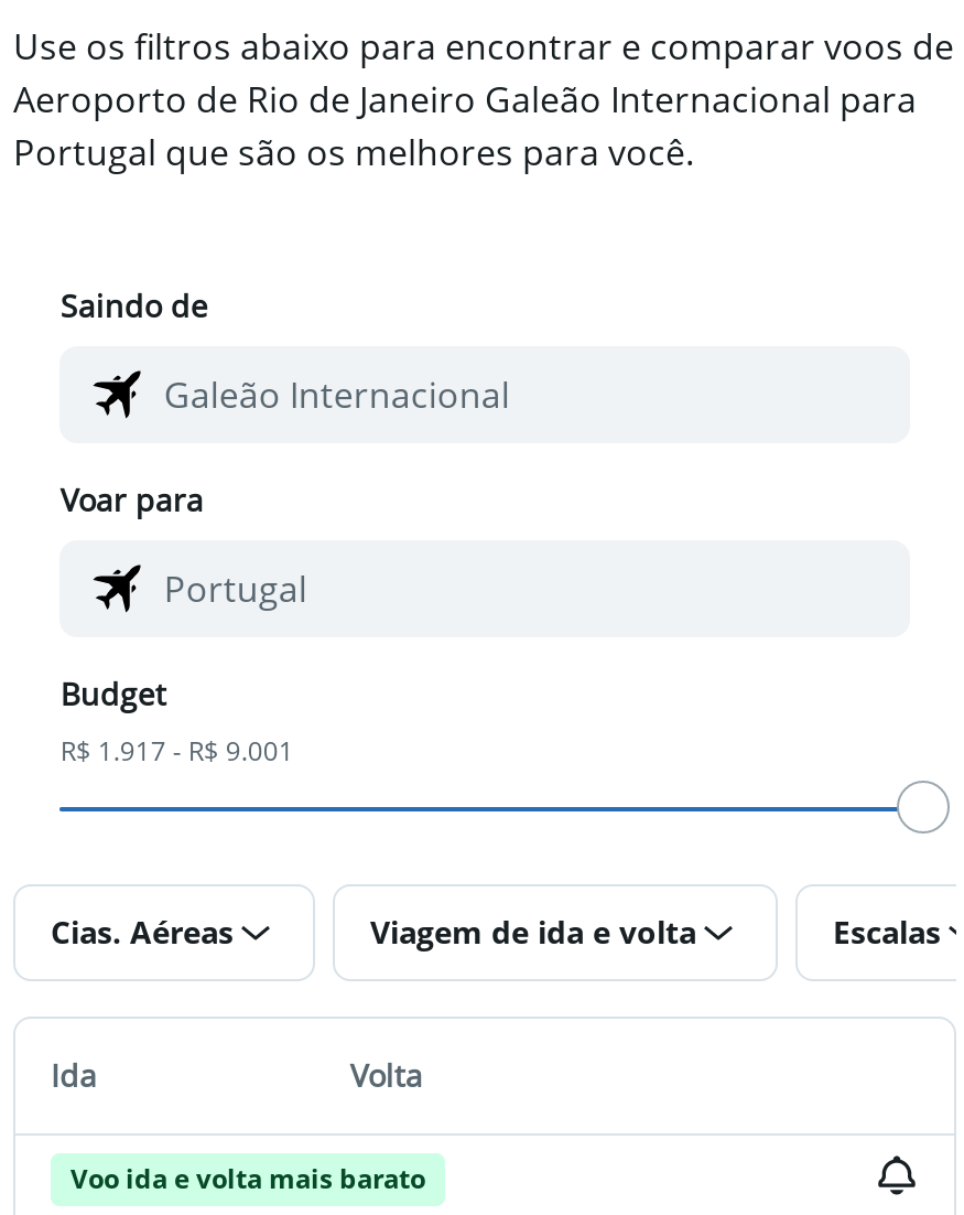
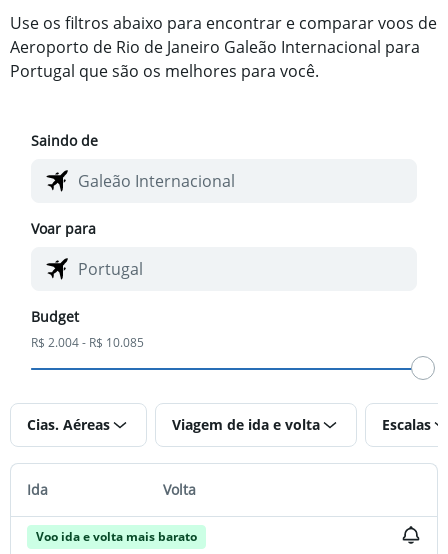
- R$ 1.917 - R$ 9.001
+ R$ 2.004 - R$ 10.085
